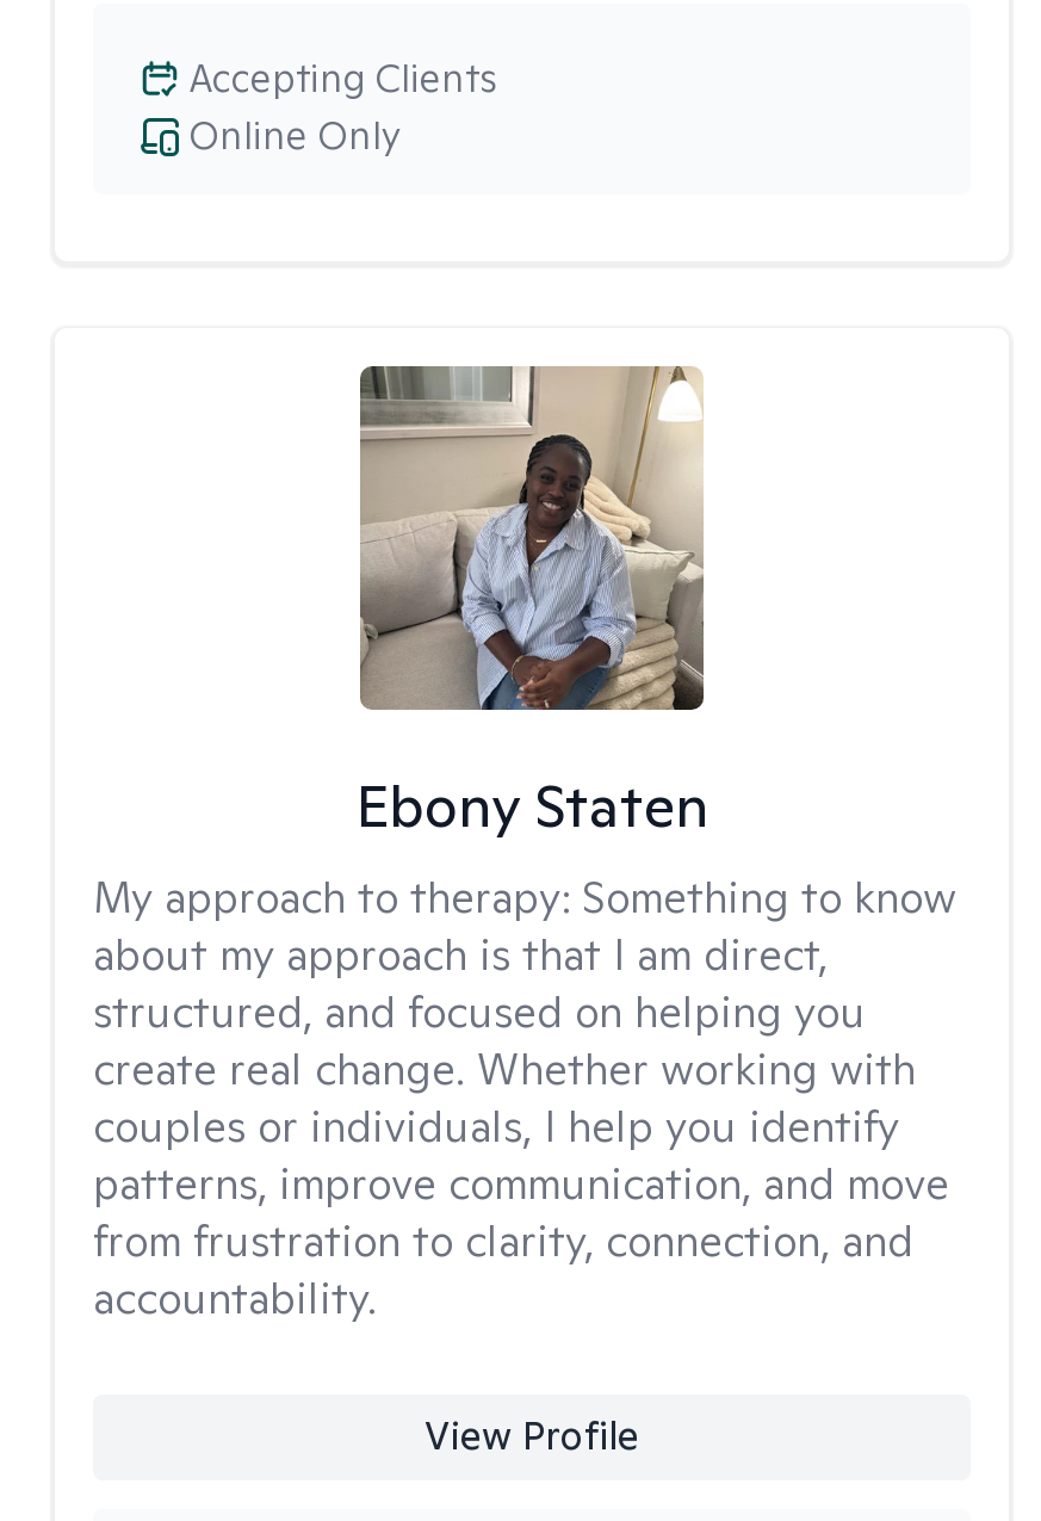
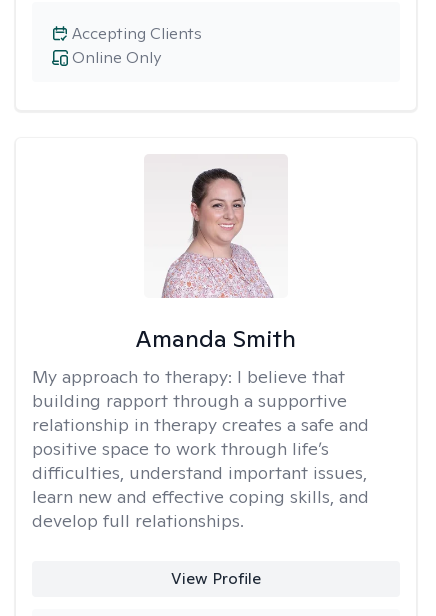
- [image]
- Ebony Staten
- My approach to therapy: Something to know
- about my approach is that I am direct,
- structured, and focused on helping you
- create real change. Whether working with
- couples or individuals, I help you identify
- patterns, improve communication, and move
- from frustration to clarity, connection, and
- accountability.
+ [image]
+ Amanda Smith
+ My approach to therapy: I believe that
+ building rapport through a supportive
+ relationship in therapy creates a safe and
+ positive space to work through life’s
+ difficulties, understand important issues,
+ learn new and effective coping skills, and
+ develop full relationships.
